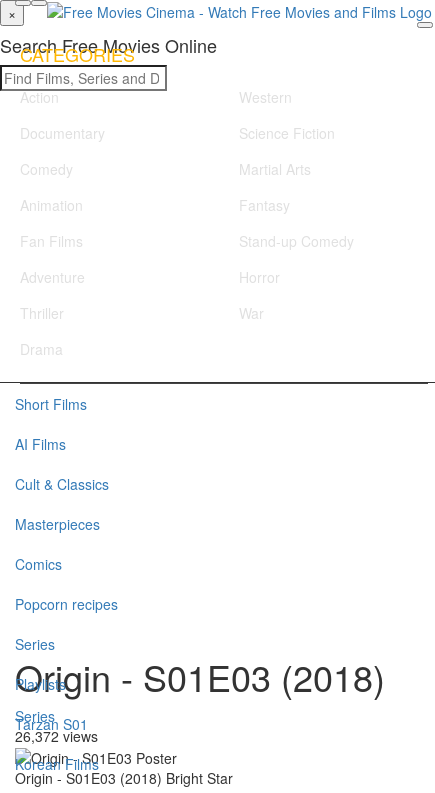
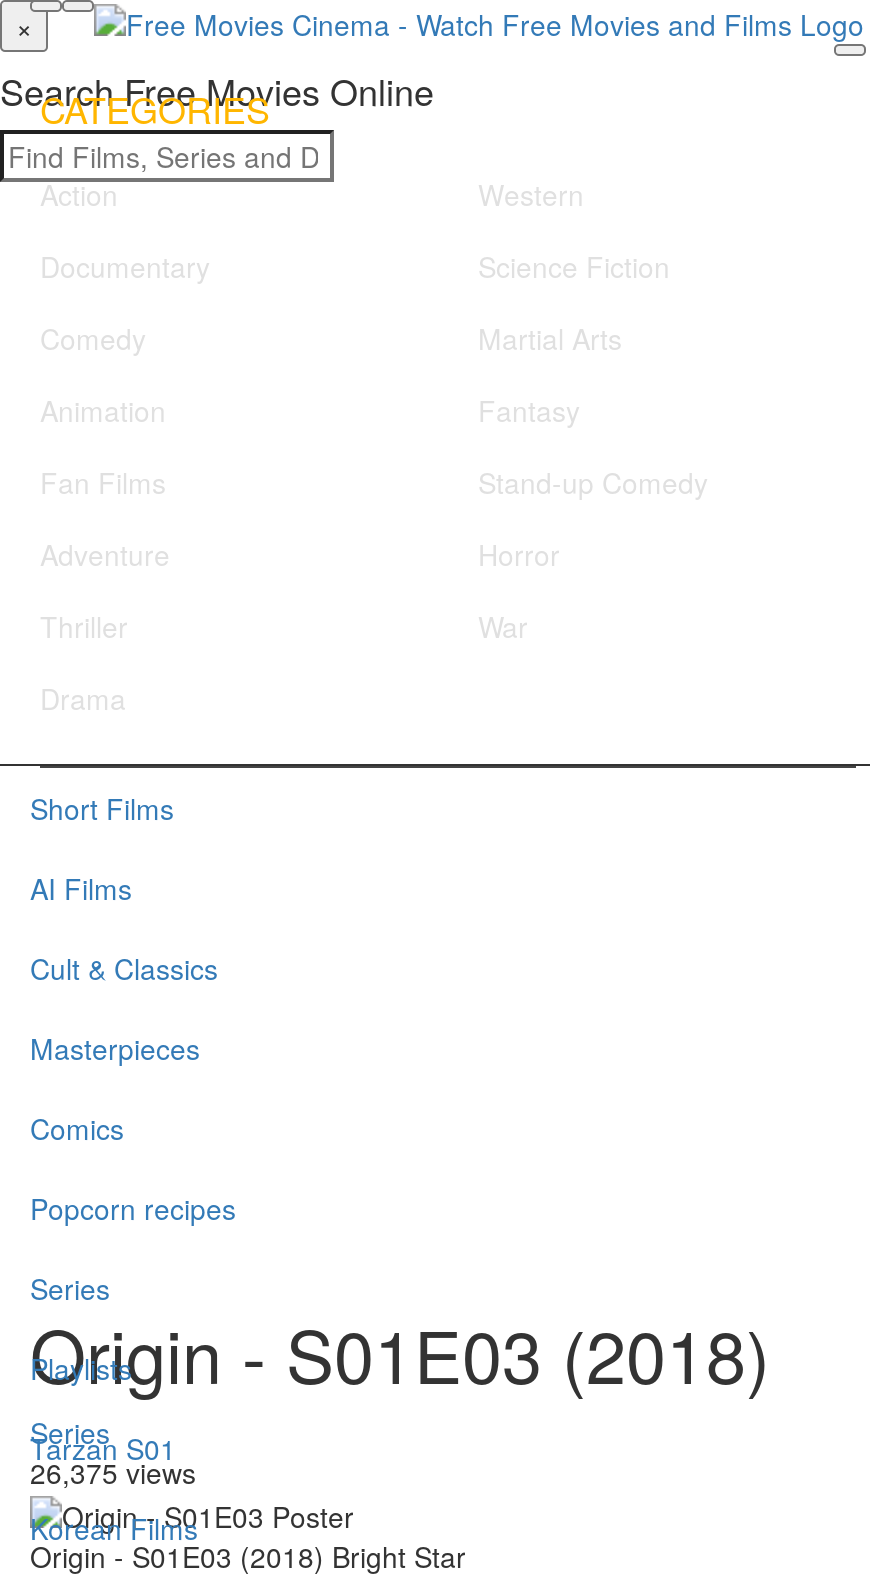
- 26,372 views
+ 26,375 views
